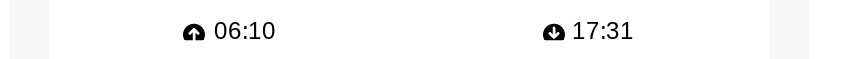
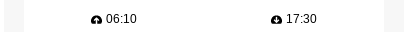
- 17:31
+ 17:30
